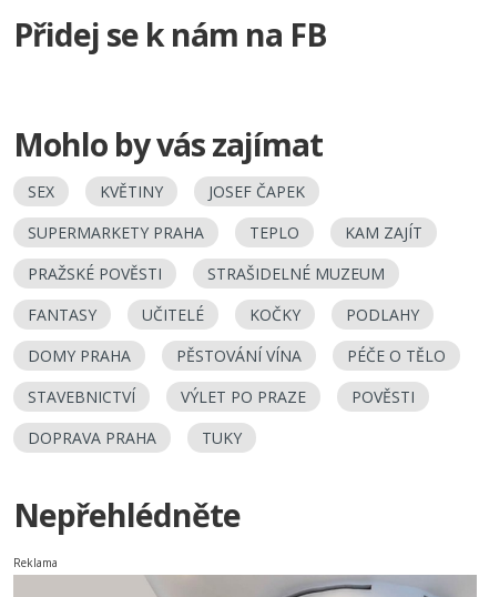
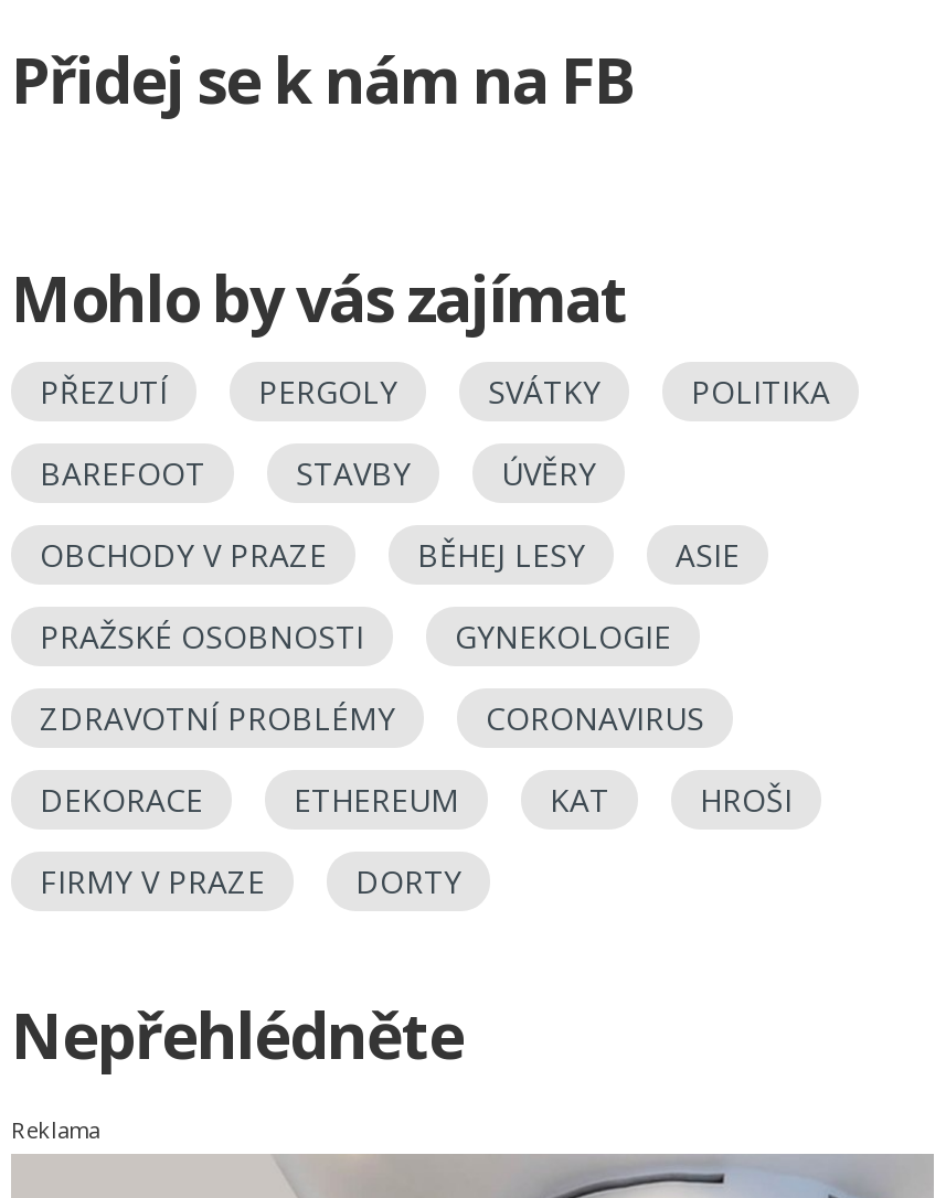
- SEX
- KVĚTINY
- JOSEF ČAPEK
+ PŘEZUTÍ
+ PERGOLY
+ SVÁTKY
+ POLITIKA

- SUPERMARKETY PRAHA
- TEPLO
- KAM ZAJÍT
+ BAREFOOT
+ STAVBY
+ ÚVĚRY

- PRAŽSKÉ POVĚSTI
- STRAŠIDELNÉ MUZEUM
+ OBCHODY V PRAZE
+ BĚHEJ LESY
+ ASIE

- FANTASY
- UČITELÉ
- KOČKY
- PODLAHY
+ PRAŽSKÉ OSOBNOSTI
+ GYNEKOLOGIE

- DOMY PRAHA
- PĚSTOVÁNÍ VÍNA
- PÉČE O TĚLO
+ ZDRAVOTNÍ PROBLÉMY
+ CORONAVIRUS

- STAVEBNICTVÍ
- VÝLET PO PRAZE
- POVĚSTI
+ DEKORACE
+ ETHEREUM
+ KAT
+ HROŠI

- DOPRAVA PRAHA
- TUKY
+ FIRMY V PRAZE
+ DORTY
